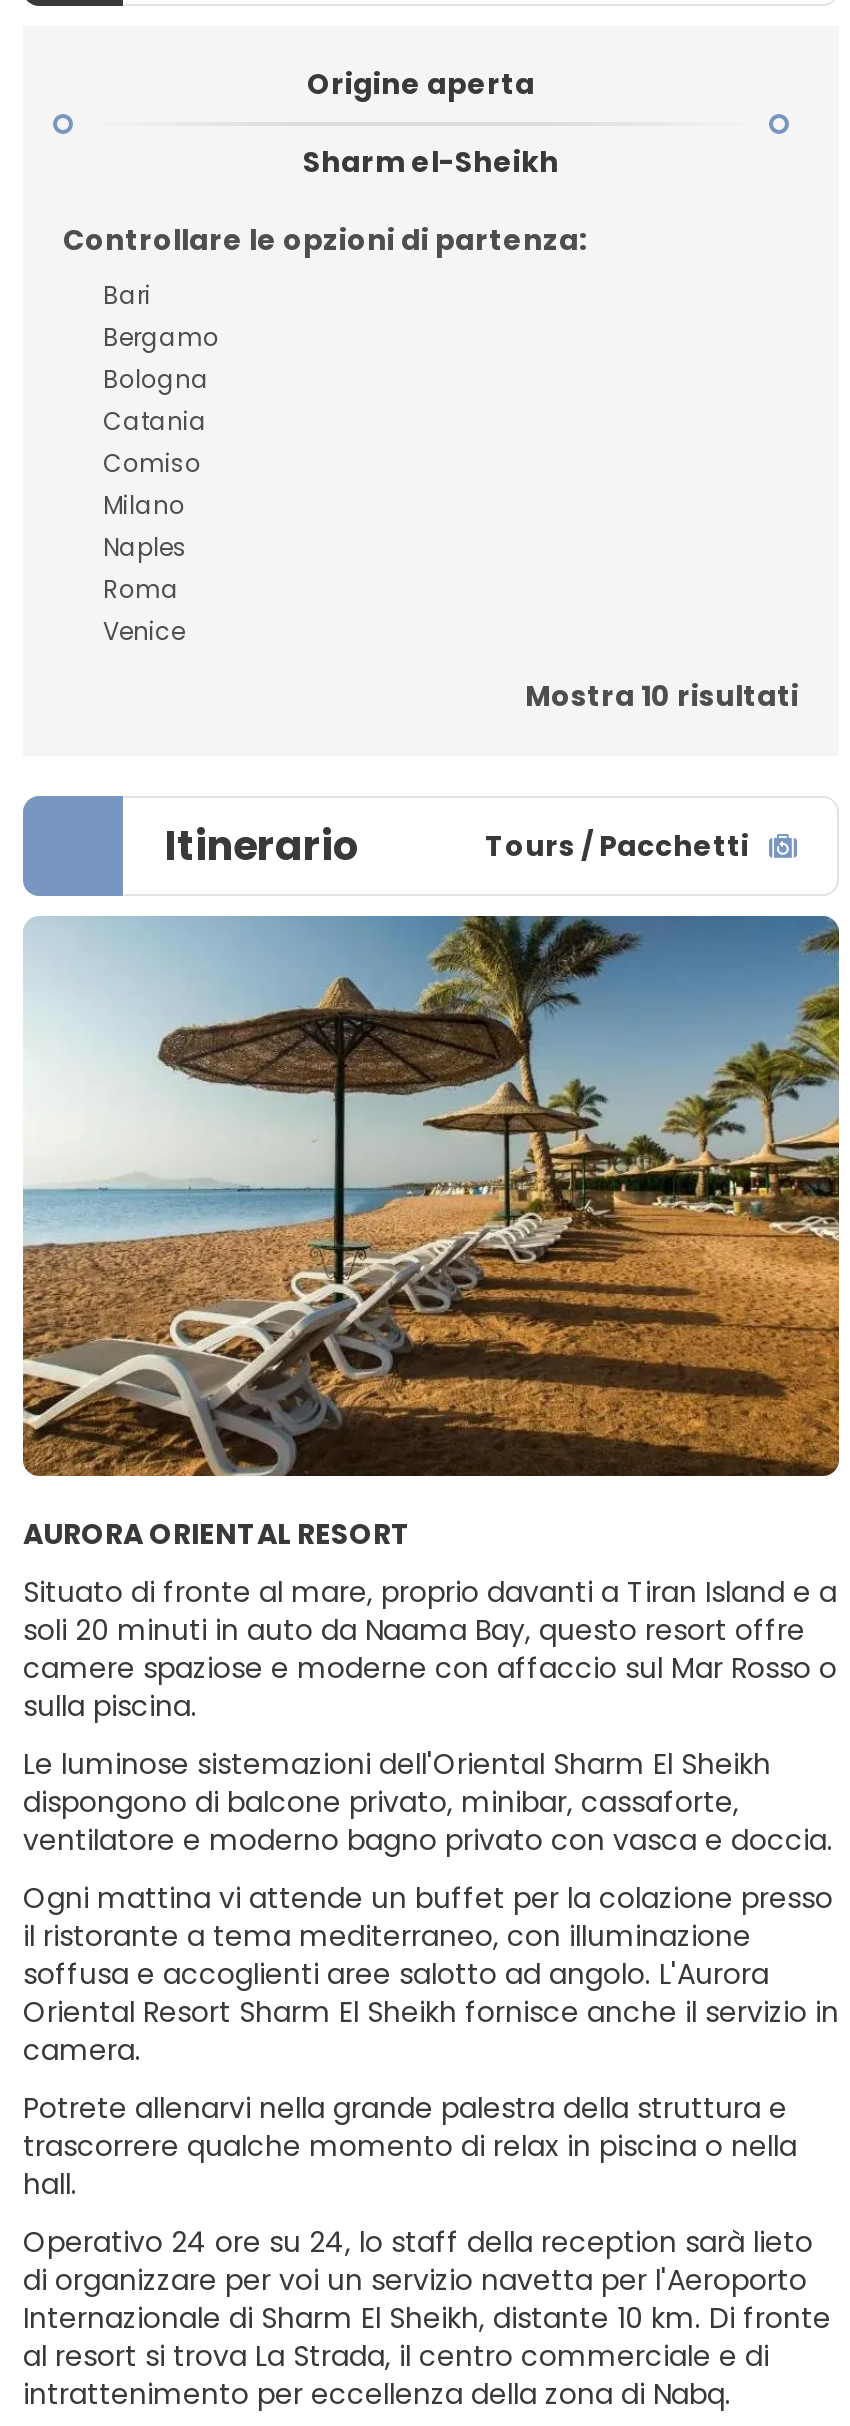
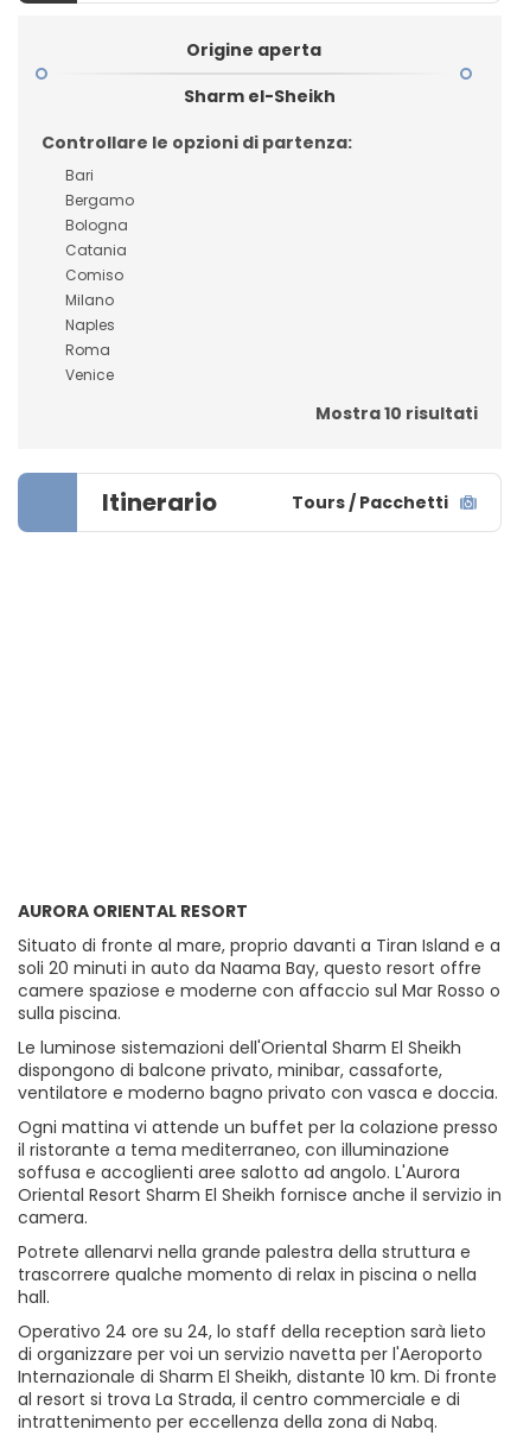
- [image]
